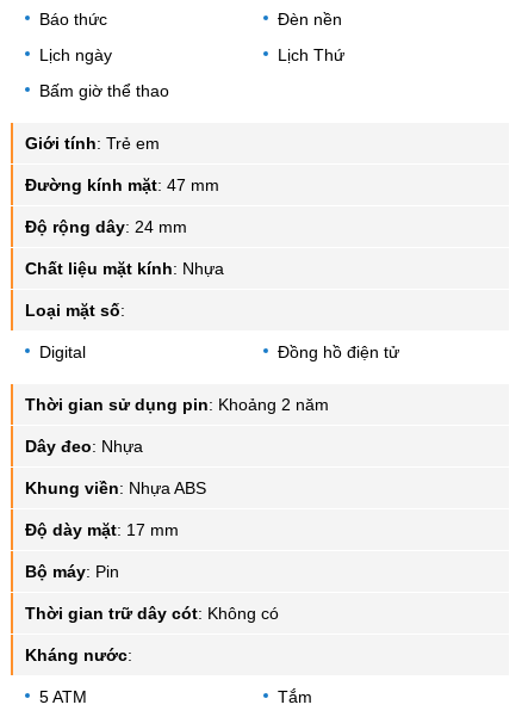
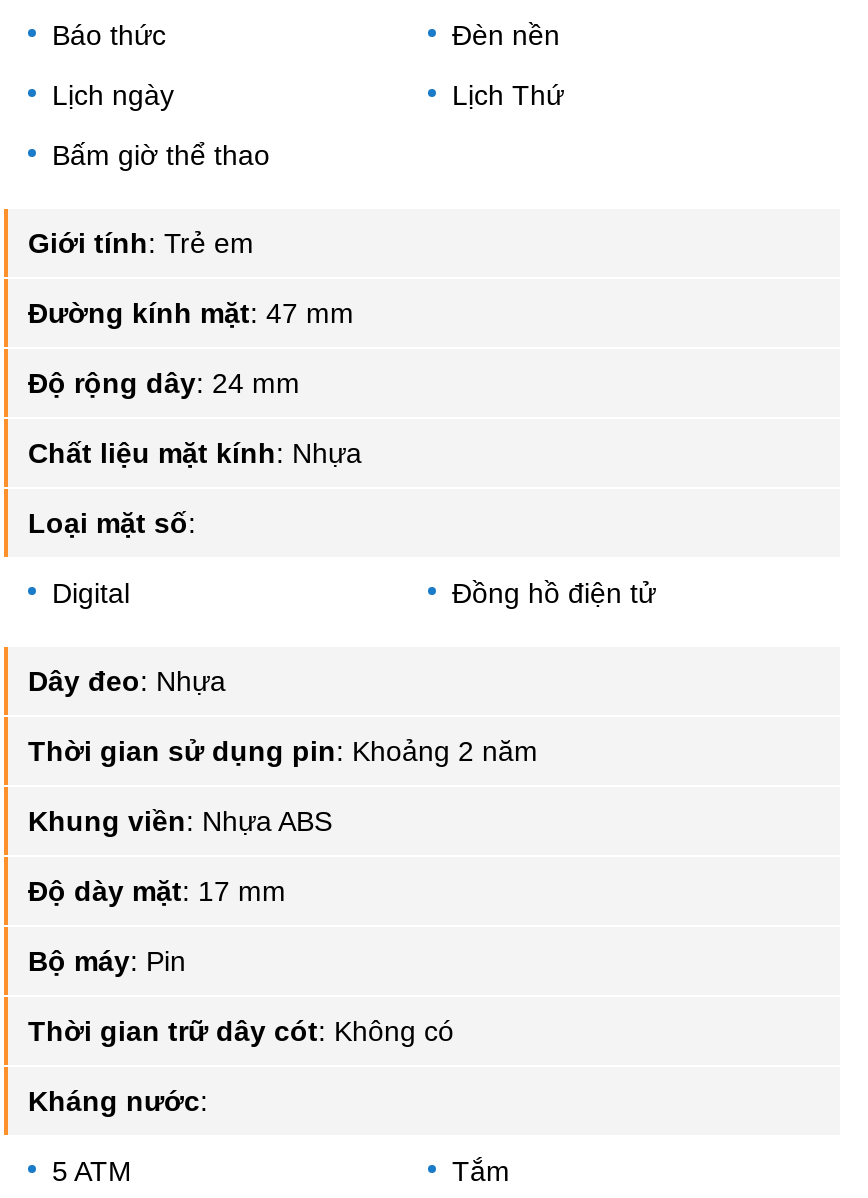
moved down: Thời gian sử dụng pin: Khoảng 2 năm

moved up: Dây đeo: Nhựa
